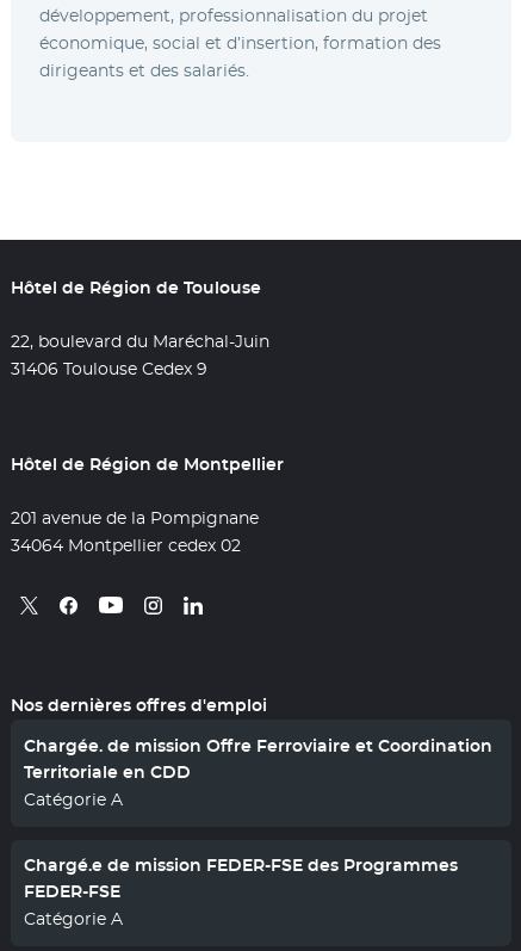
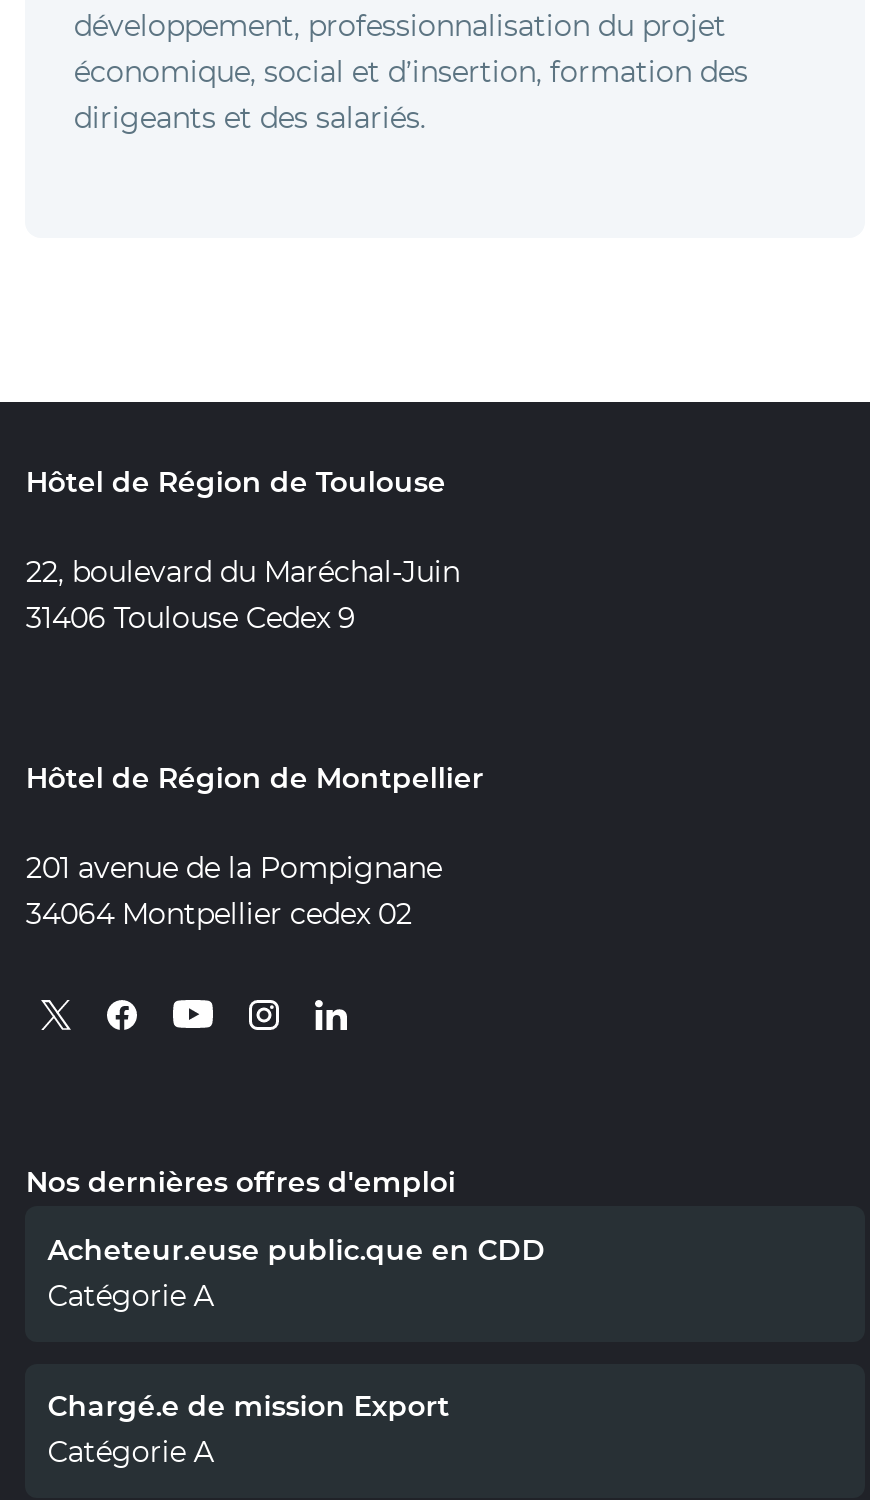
- Chargée. de mission Offre Ferroviaire et Coordination
- Territoriale en CDD
+ Acheteur.euse public.que en CDD

- Chargé.e de mission FEDER-FSE des Programmes
- FEDER-FSE
+ Chargé.e de mission Export
